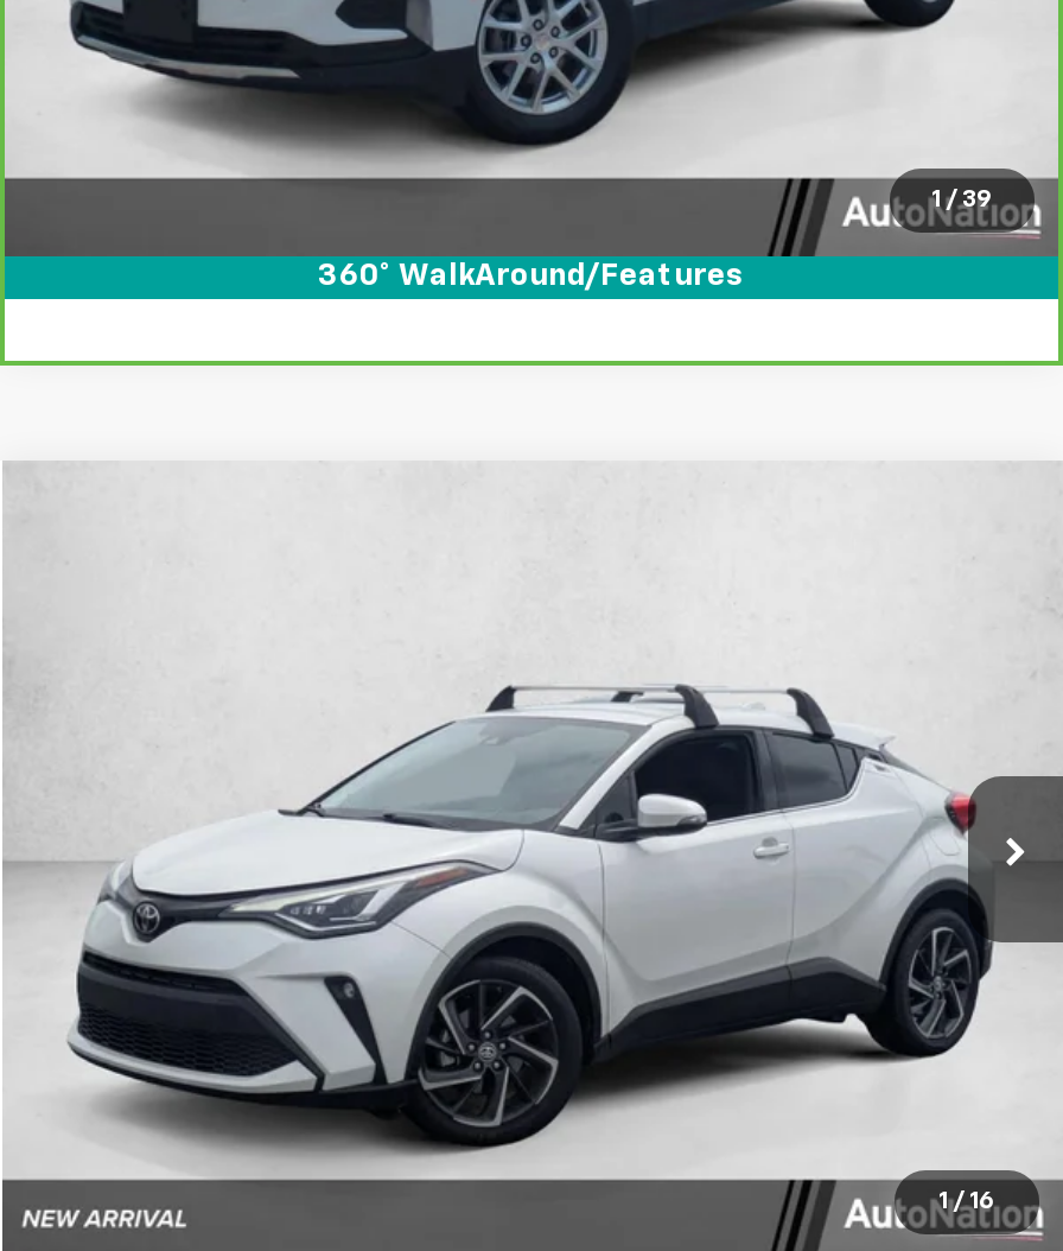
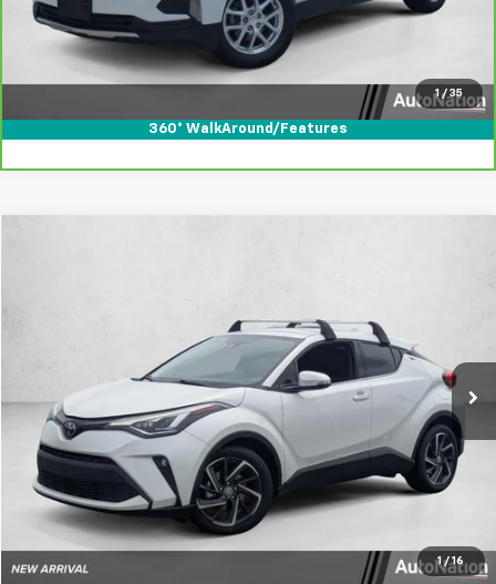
- 1 / 39
+ 1 / 35
